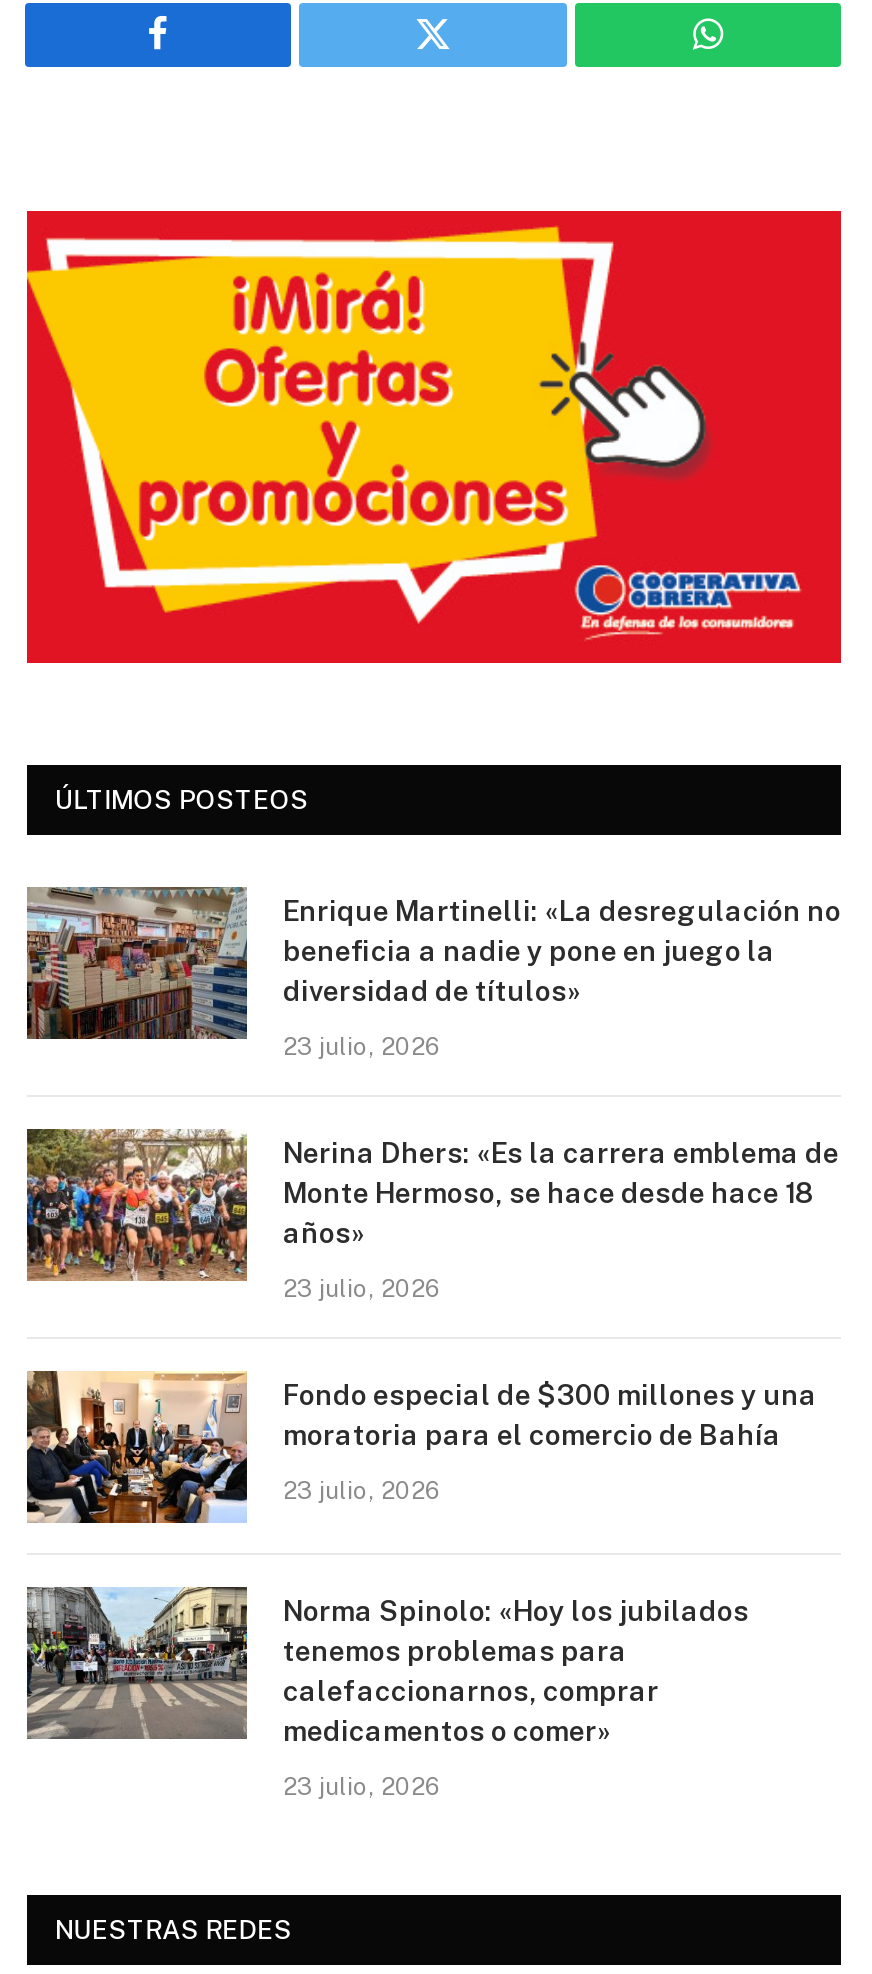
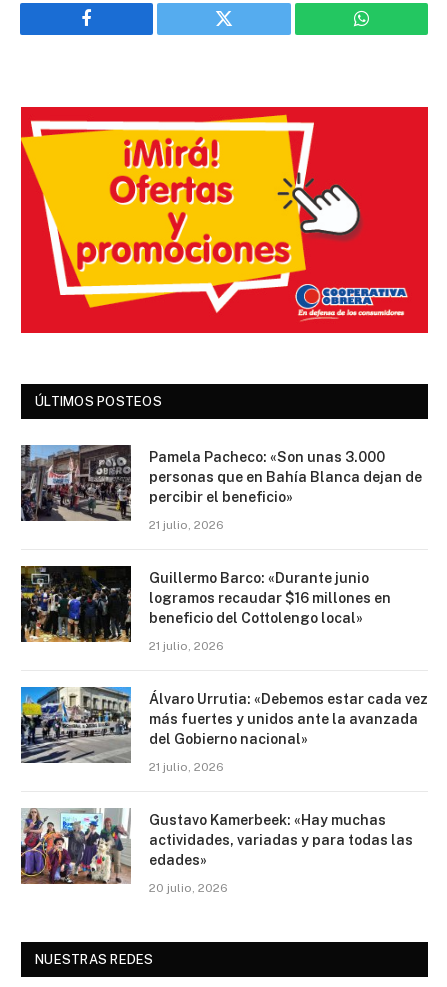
- [image]
- Enrique Martinelli: «La desregulación no
- beneficia a nadie y pone en juego la
- diversidad de títulos»
+ [image]
+ Pamela Pacheco: «Son unas 3.000
+ personas que en Bahía Blanca dejan de
+ percibir el beneficio»

- 23 julio, 2026
+ 21 julio, 2026

- [image]
- Nerina Dhers: «Es la carrera emblema de
- Monte Hermoso, se hace desde hace 18
- años»
+ [image]
+ Guillermo Barco: «Durante junio
+ logramos recaudar $16 millones en
+ beneficio del Cottolengo local»

- 23 julio, 2026
+ 21 julio, 2026

- [image]
- Fondo especial de $300 millones y una
- moratoria para el comercio de Bahía
+ [image]
+ Álvaro Urrutia: «Debemos estar cada vez
+ más fuertes y unidos ante la avanzada
+ del Gobierno nacional»

- 23 julio, 2026
+ 21 julio, 2026

- [image]
- Norma Spinolo: «Hoy los jubilados
- tenemos problemas para
- calefaccionarnos, comprar
- medicamentos o comer»
+ [image]
+ Gustavo Kamerbeek: «Hay muchas
+ actividades, variadas y para todas las
+ edades»

- 23 julio, 2026
+ 20 julio, 2026
